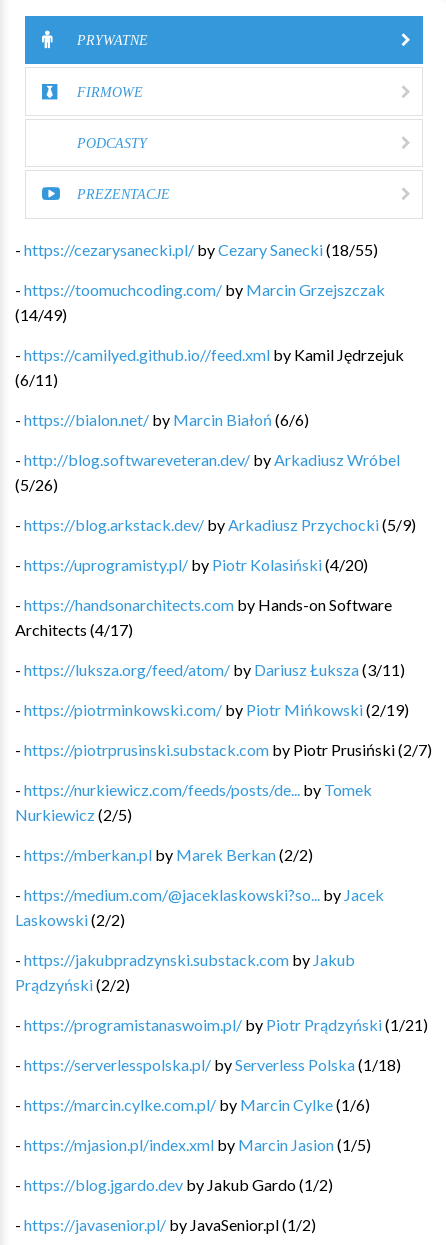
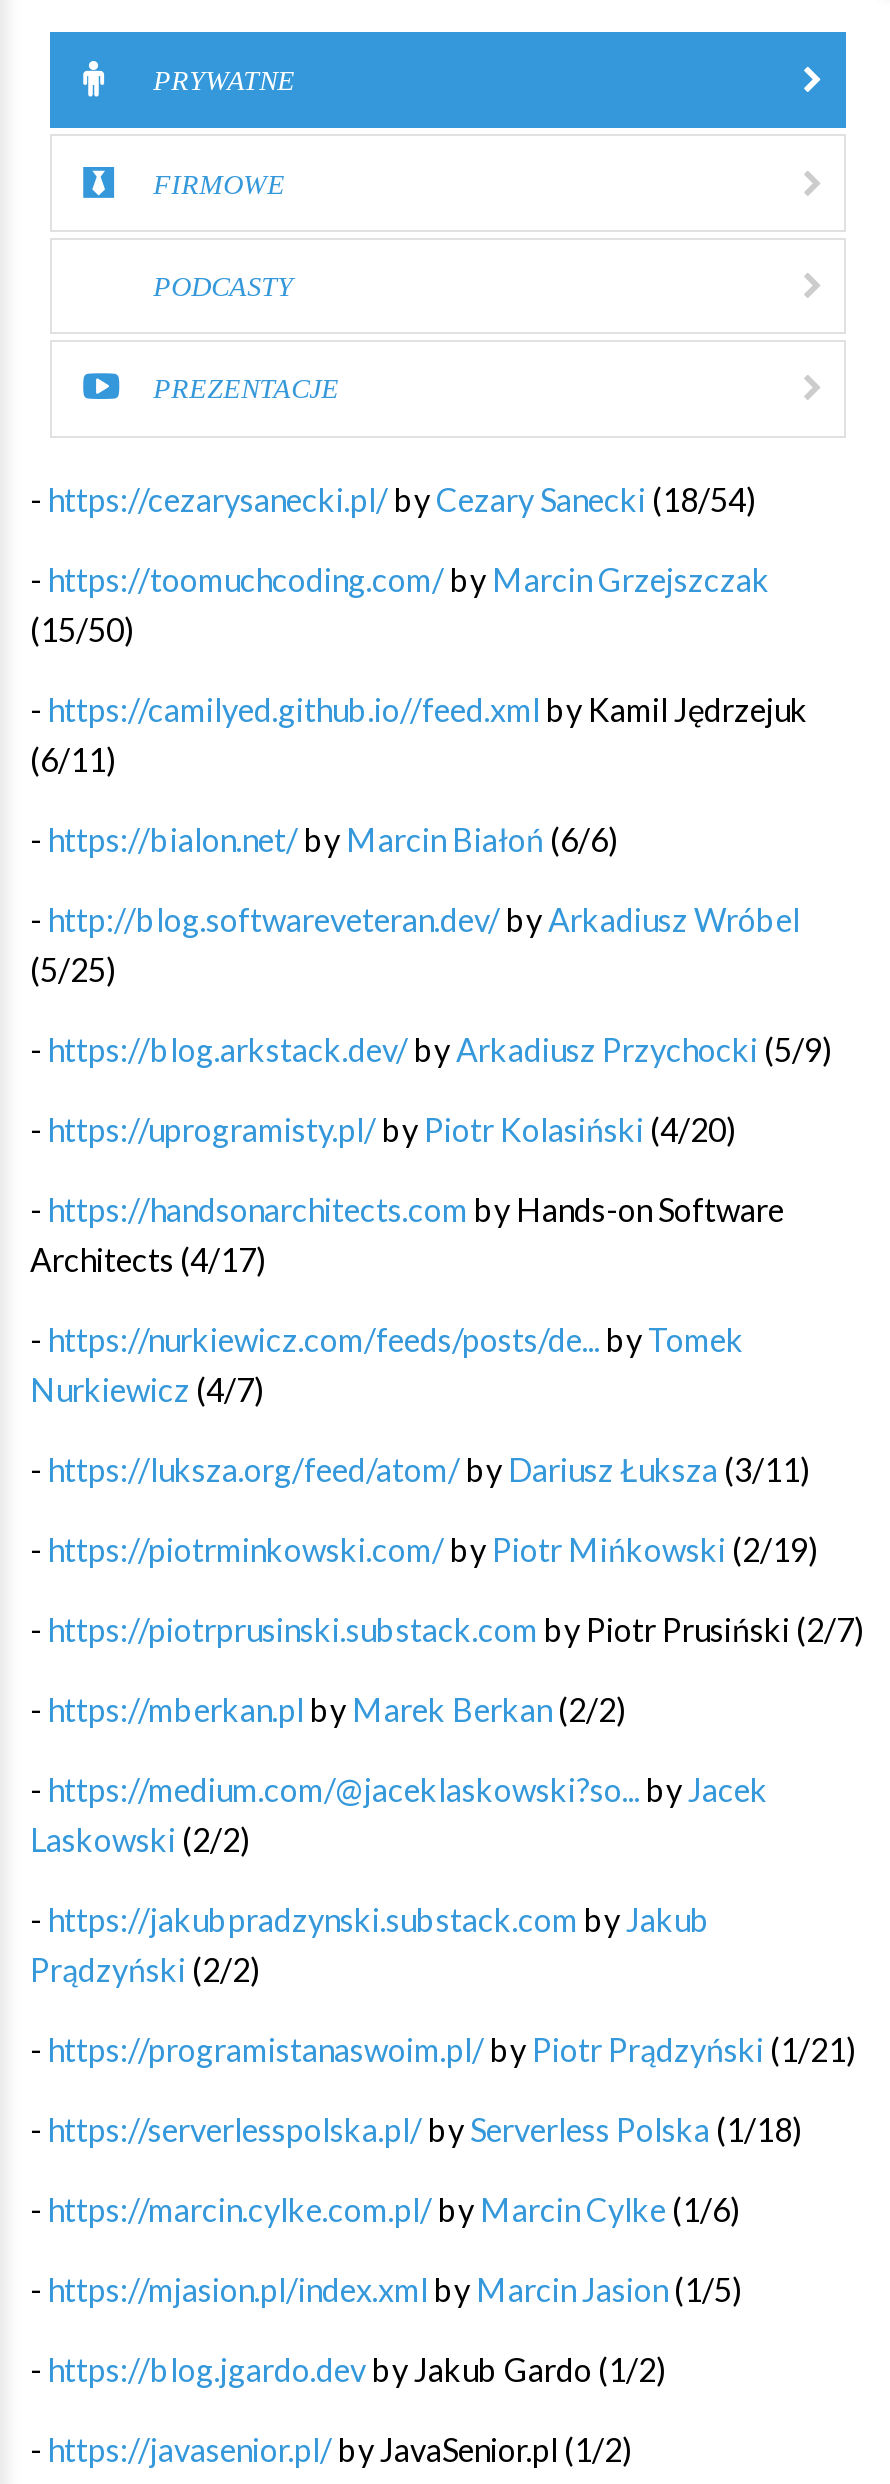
- - https://cezarysanecki.pl/ by Cezary Sanecki (18/55)
+ - https://cezarysanecki.pl/ by Cezary Sanecki (18/54)

- (14/49)
+ (15/50)

- (5/26)
+ (5/25)

+ Nurkiewicz (4/7)

moved down: - https://luksza.org/feed/atom/ by Dariusz Łuksza (3/11) | - https://piotrminkowski.com/ by Piotr Mińkowski (2/19) | - https://piotrprusinski.substack.com by Piotr Prusiński (2/7)

moved up: - https://nurkiewicz.com/feeds/posts/de... by Tomek

- Nurkiewicz (2/5)
